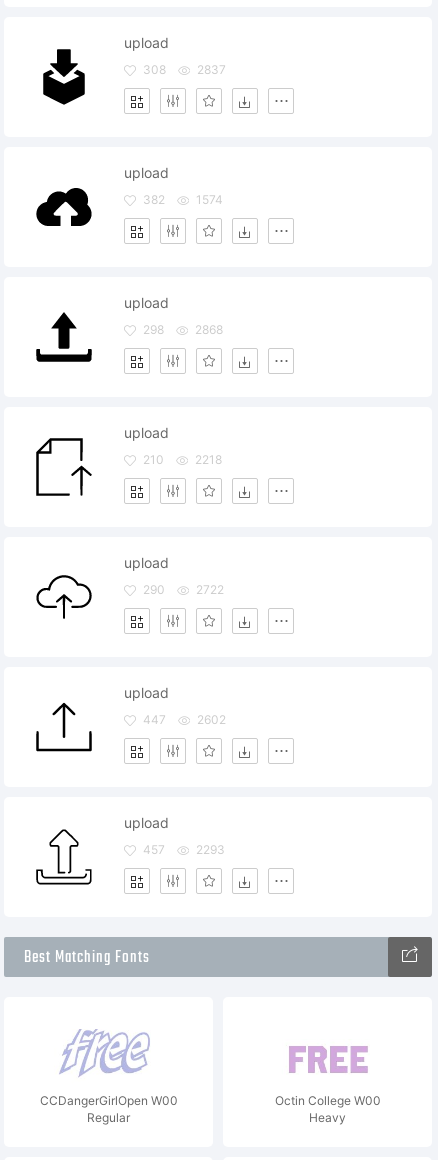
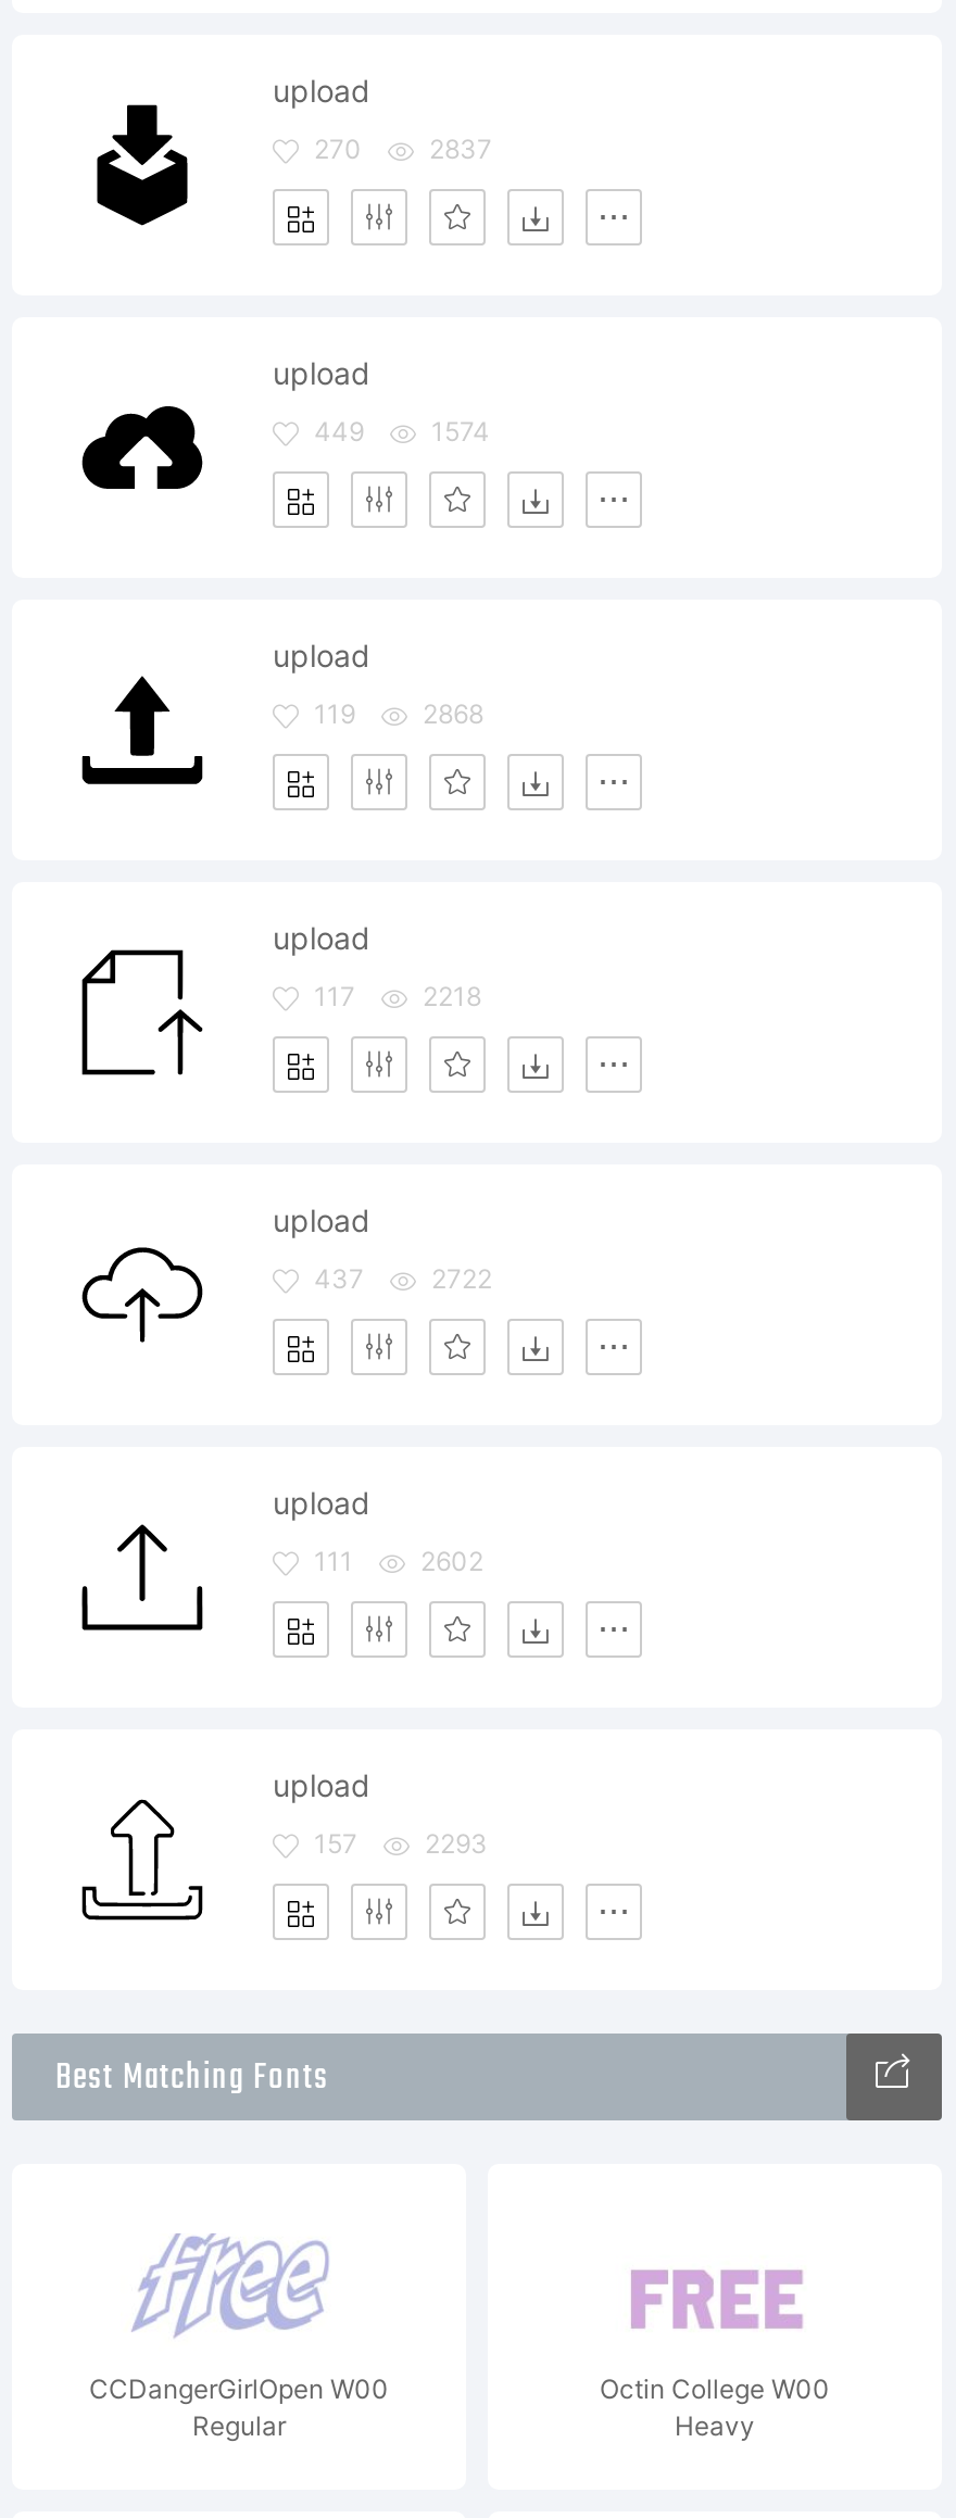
- 308
+ 270

- 382
+ 449

- 298
+ 119

- 210
+ 117

- 290
+ 437

- 447
+ 111

- 457
+ 157
